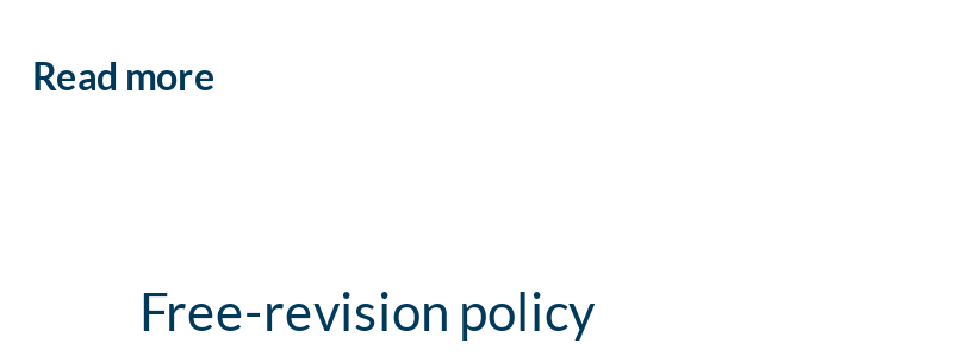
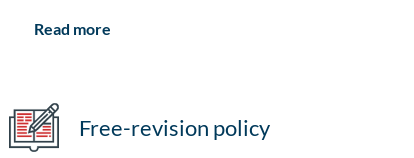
+ [image]
